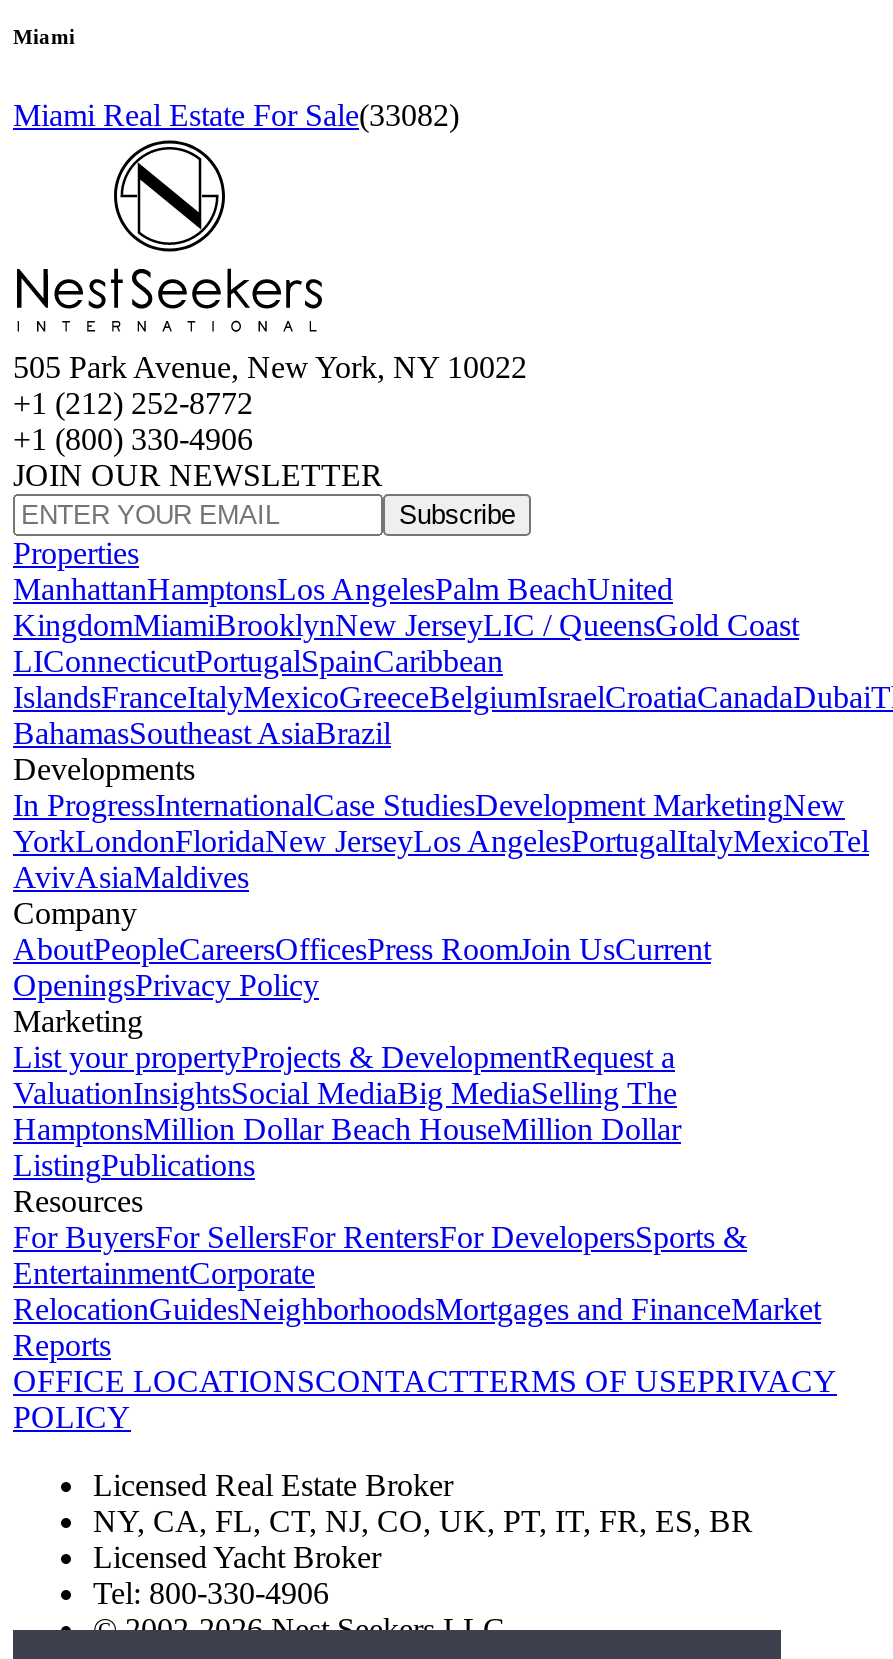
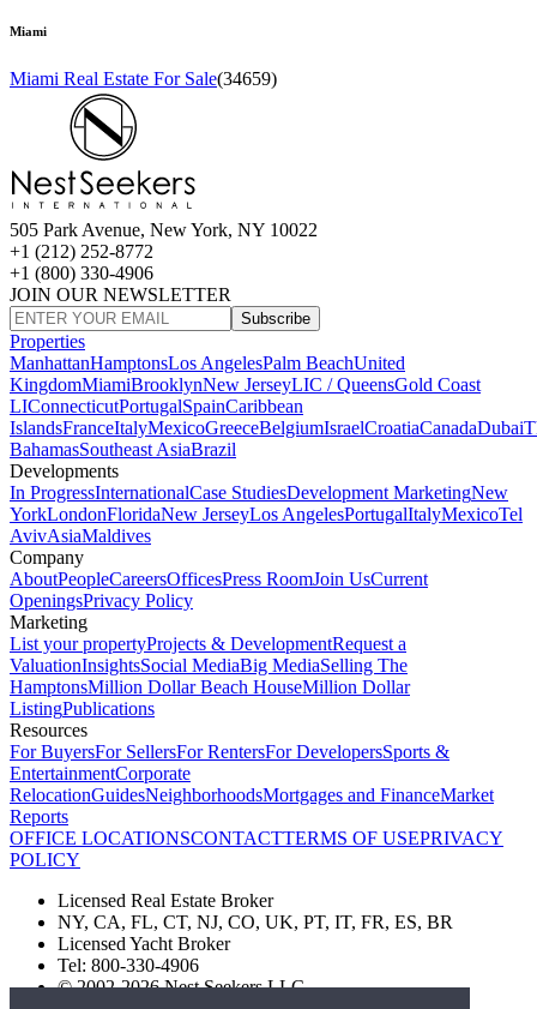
- Miami Real Estate For Sale(33082)
+ Miami Real Estate For Sale(34659)
